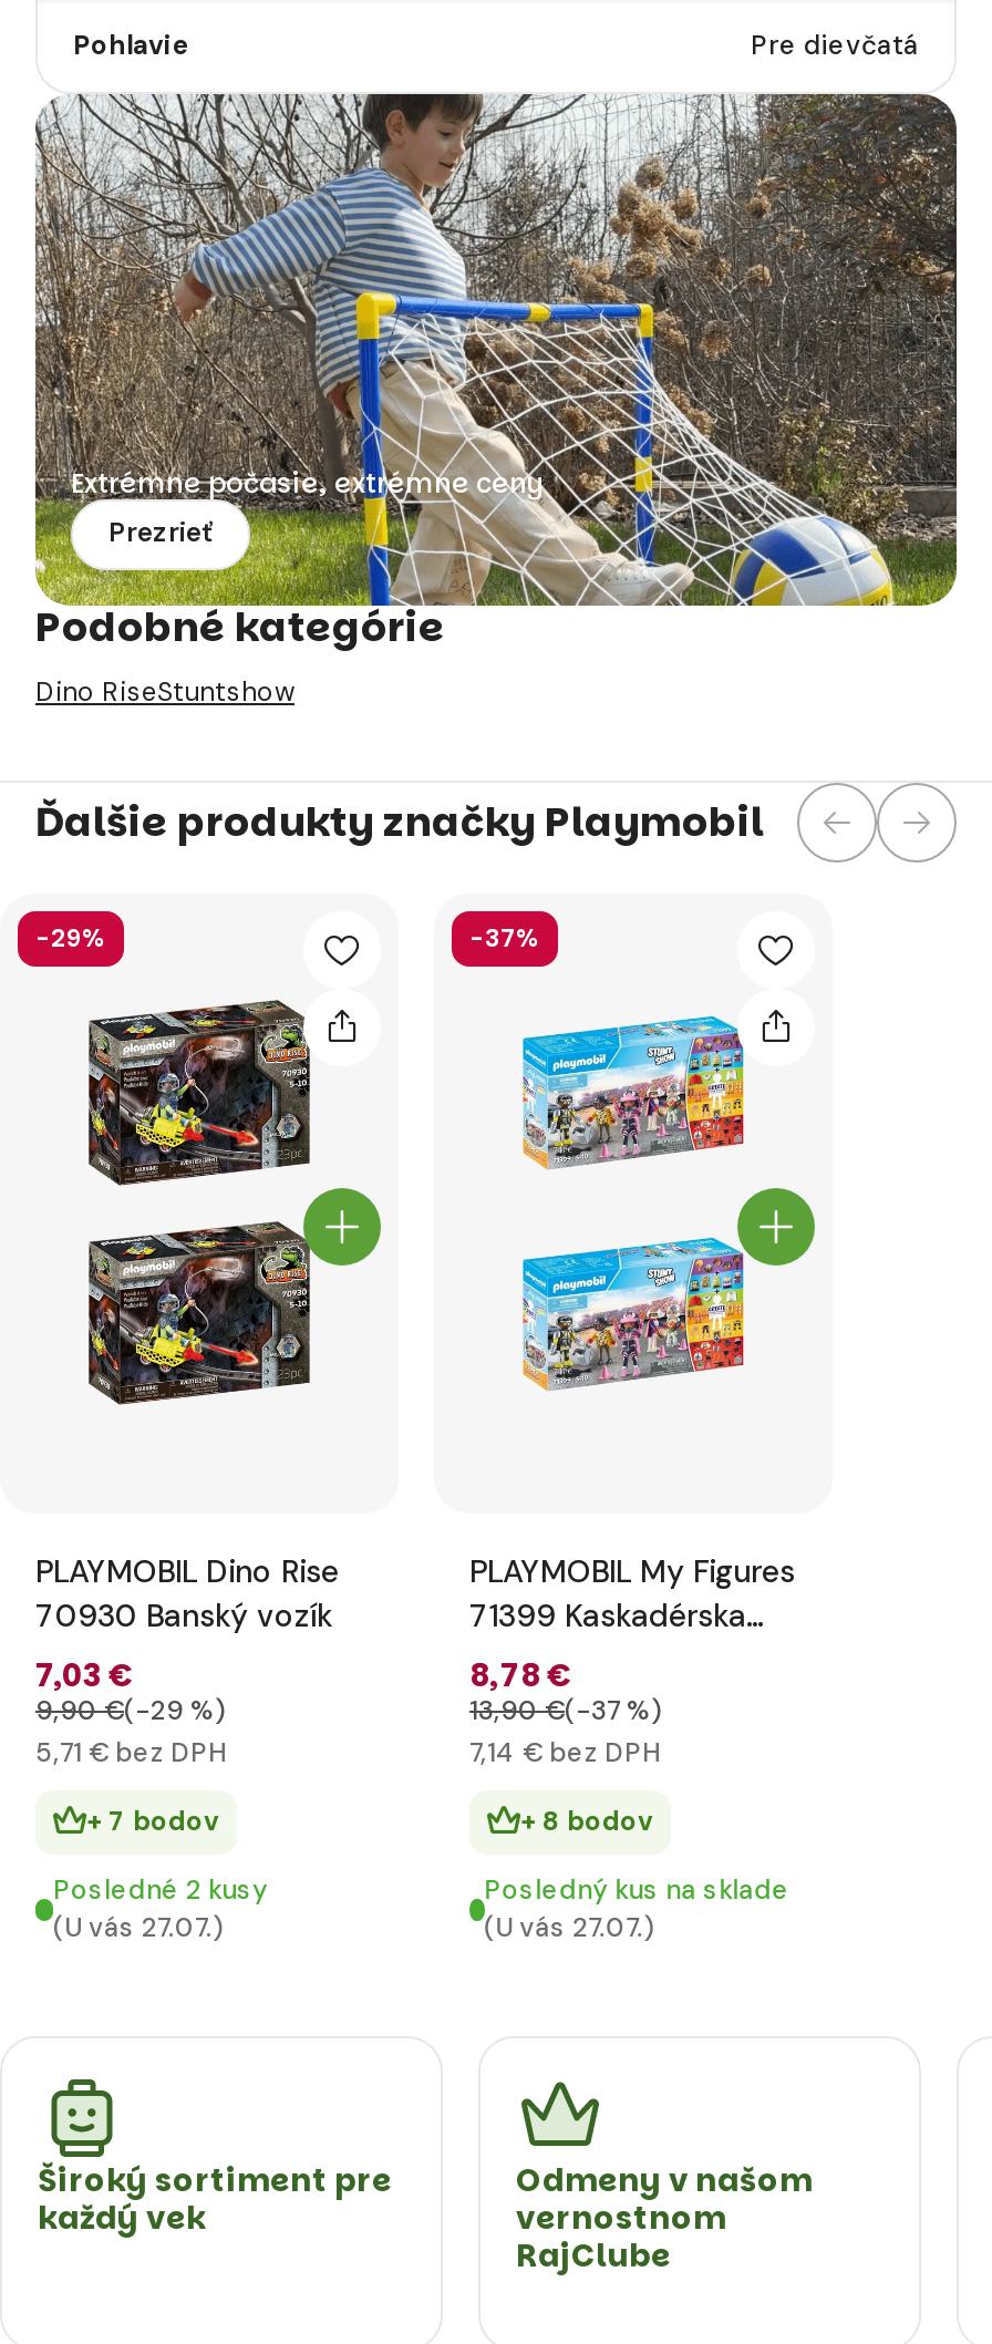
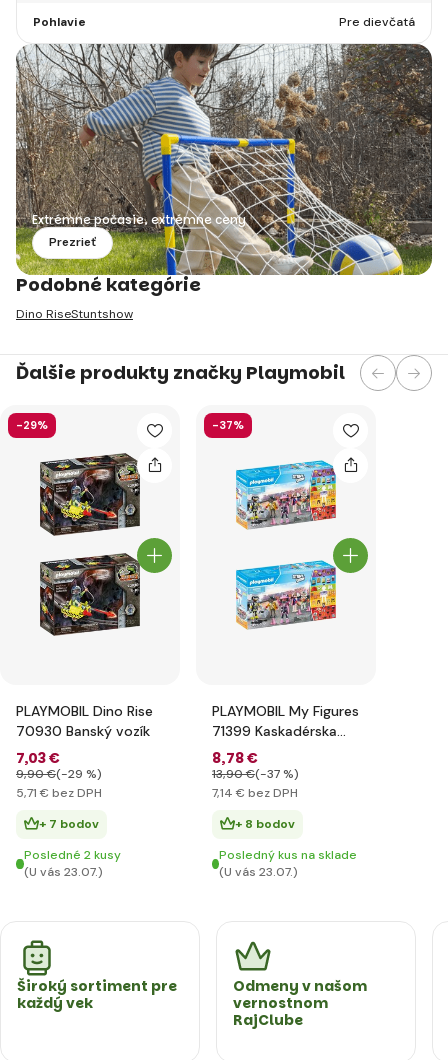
- (U vás 27.07.)
+ (U vás 23.07.)

- (U vás 27.07.)
+ (U vás 23.07.)
